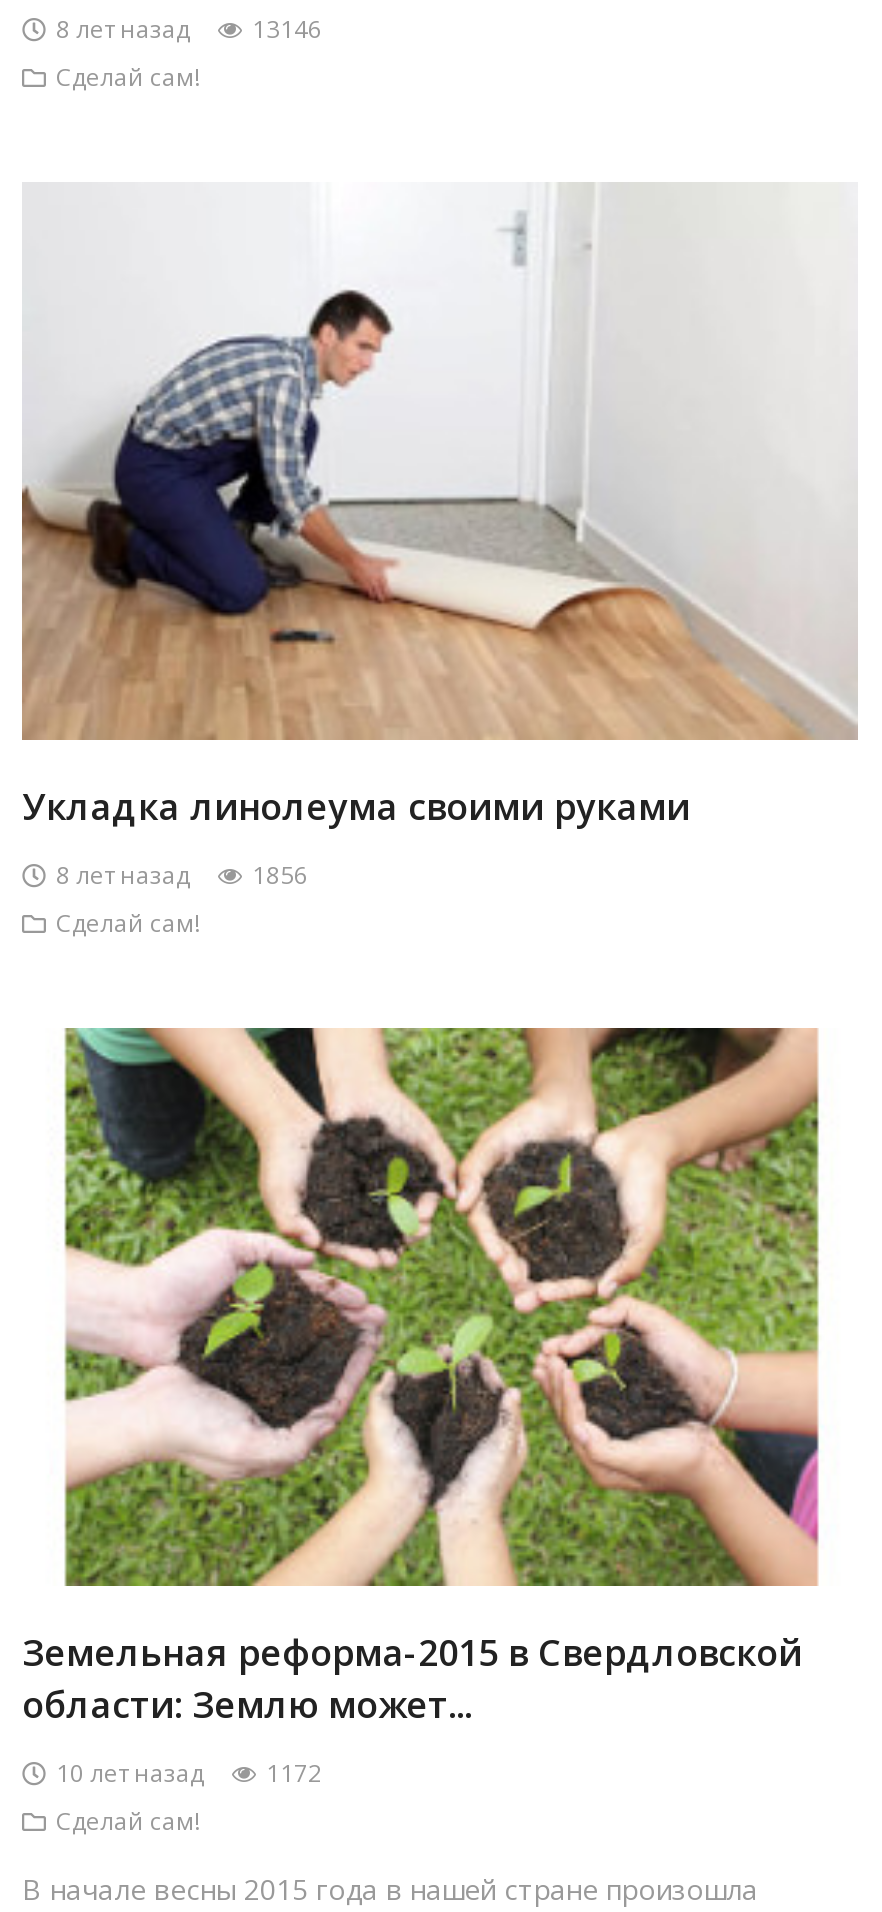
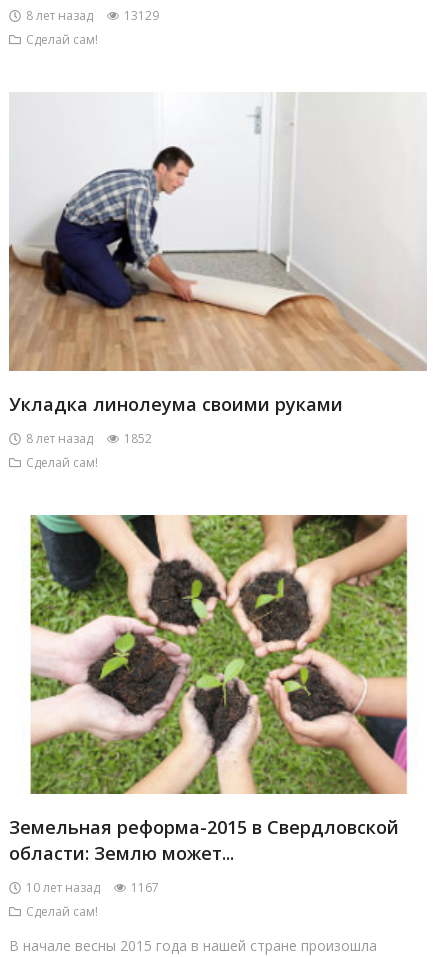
- 8 лет назад 13146
+ 8 лет назад 13129

- 8 лет назад 1856
+ 8 лет назад 1852

- 10 лет назад 1172
+ 10 лет назад 1167
